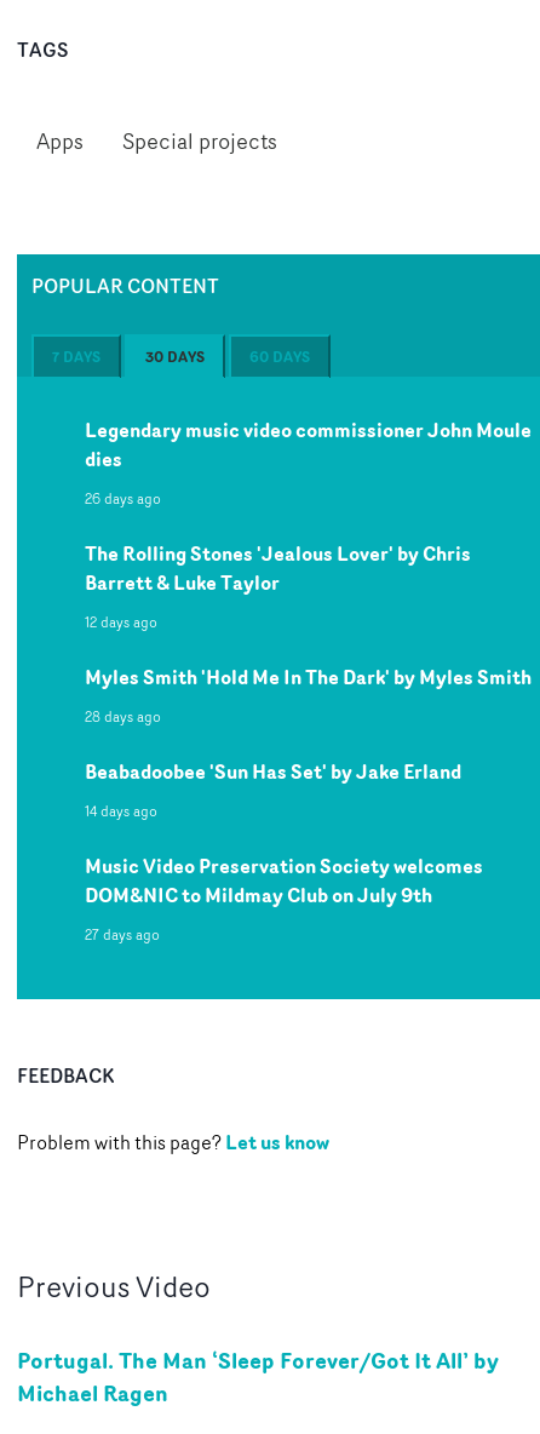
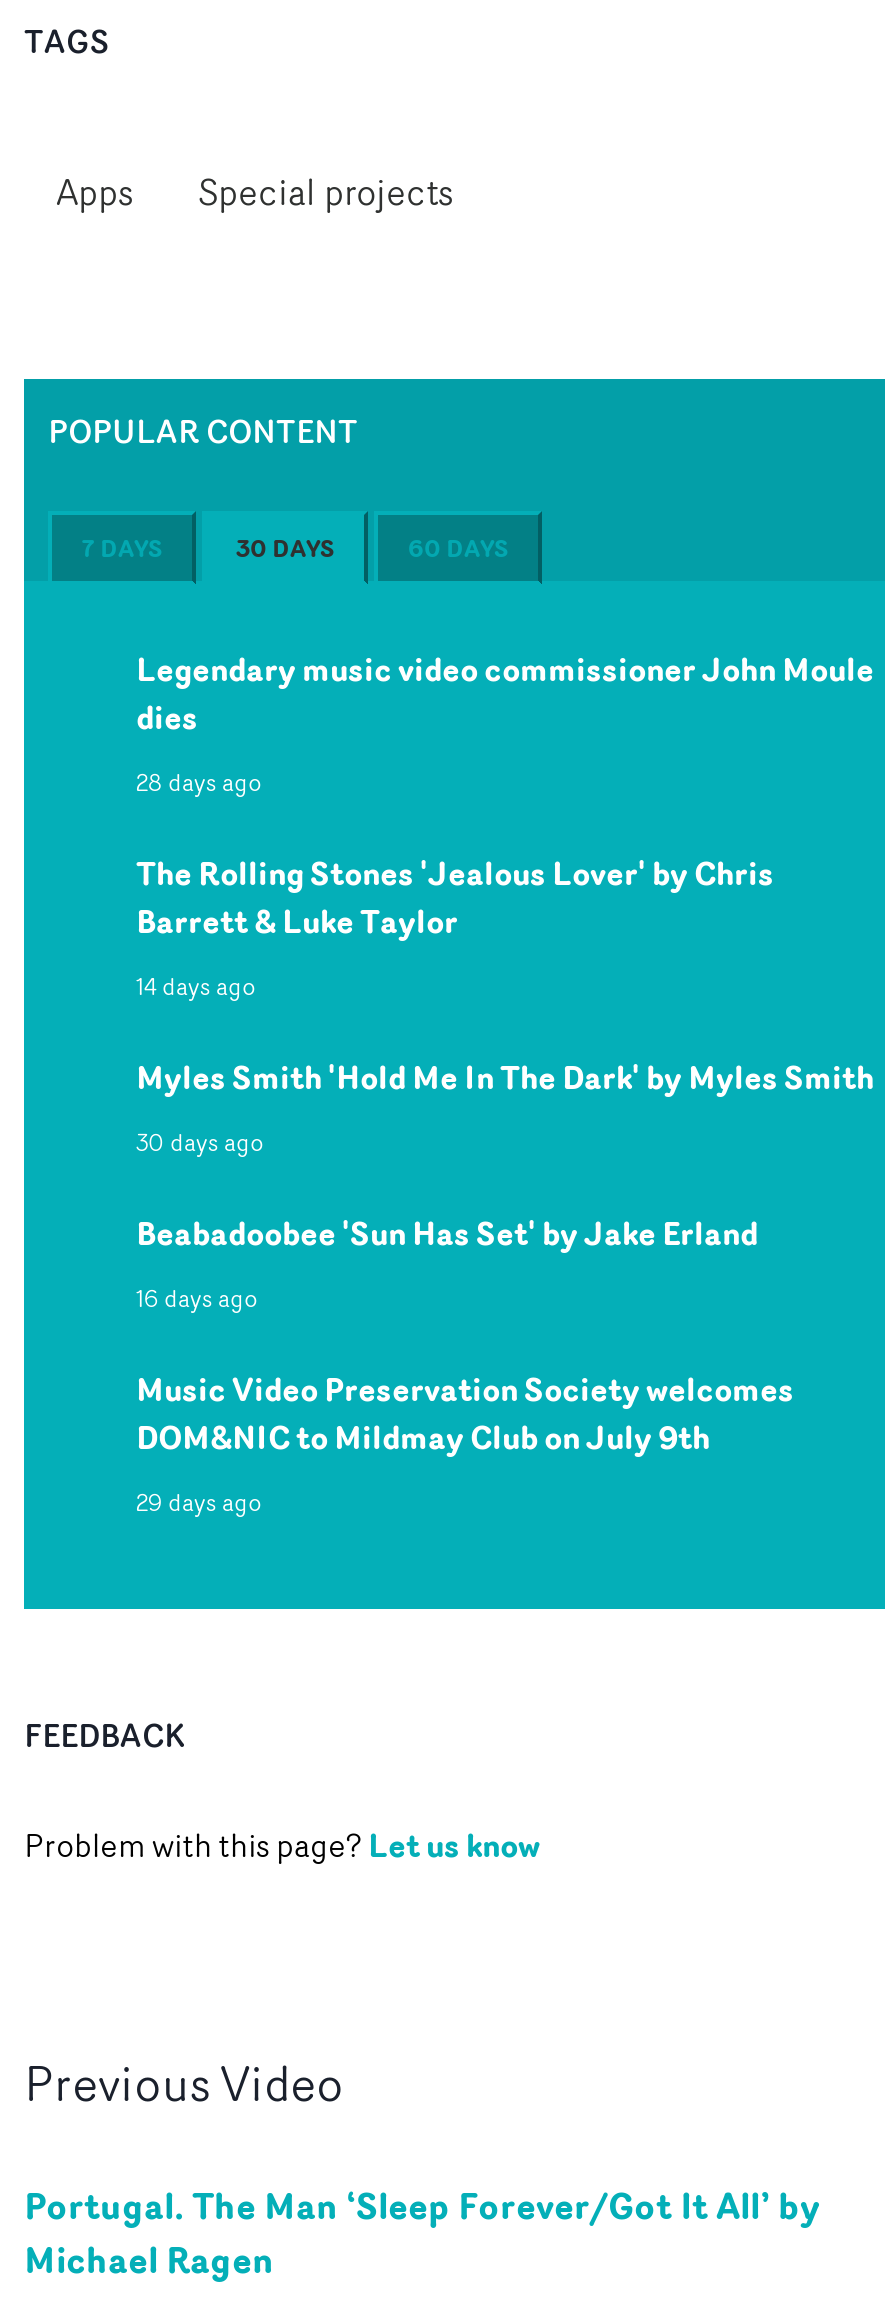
- 26 days ago
+ 28 days ago

- 12 days ago
+ 14 days ago

- 28 days ago
+ 30 days ago

- 14 days ago
+ 16 days ago

- 27 days ago
+ 29 days ago
